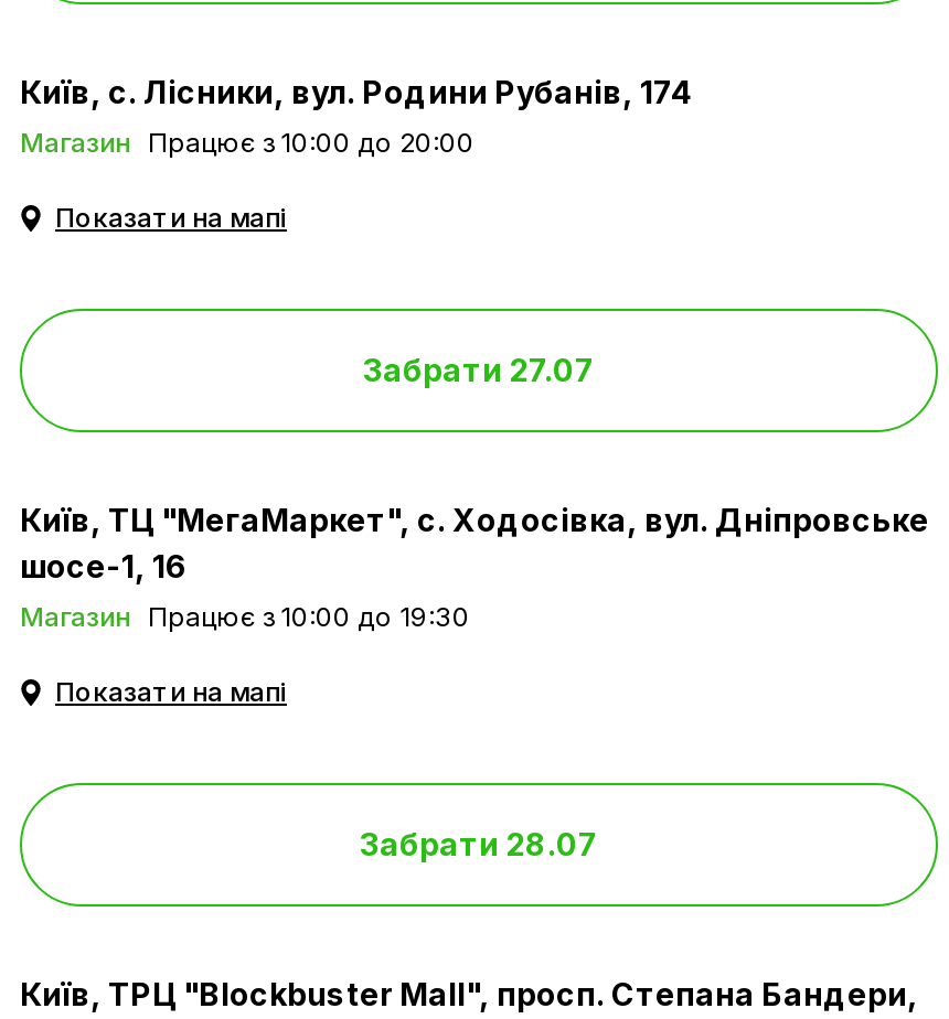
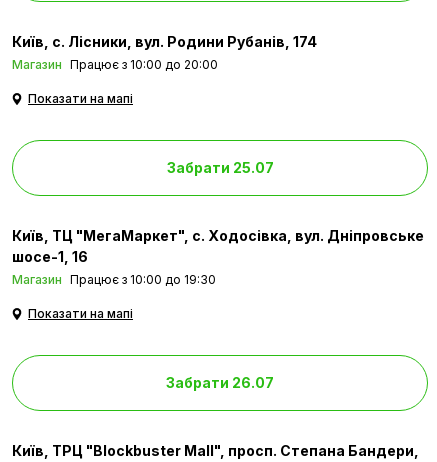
- Забрати 27.07
+ Забрати 25.07

- Забрати 28.07
+ Забрати 26.07
